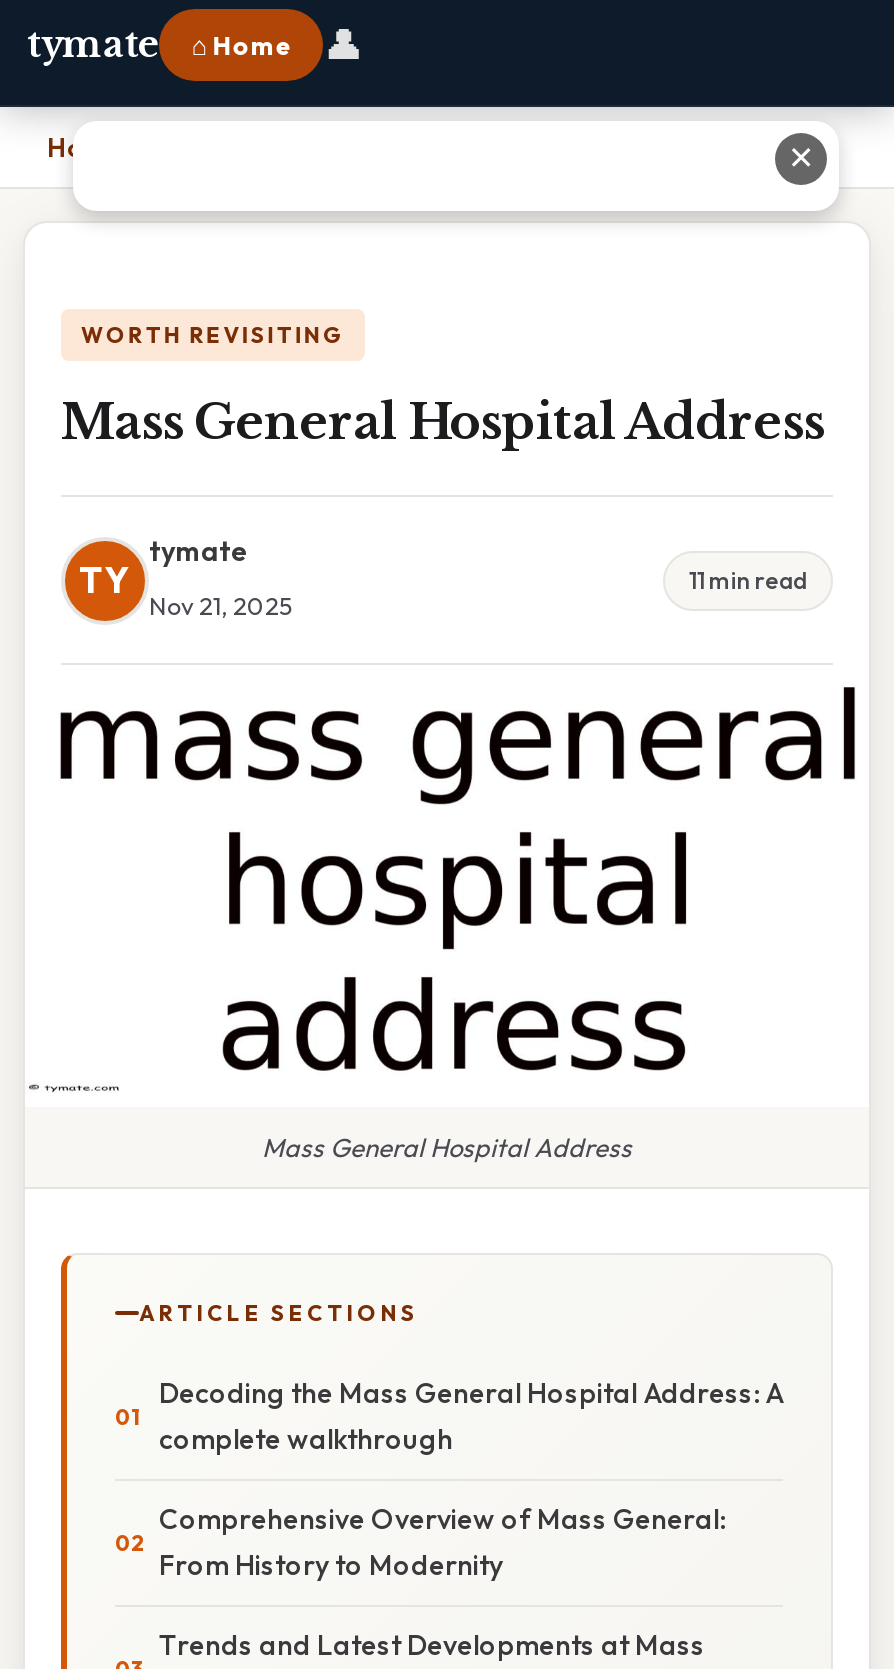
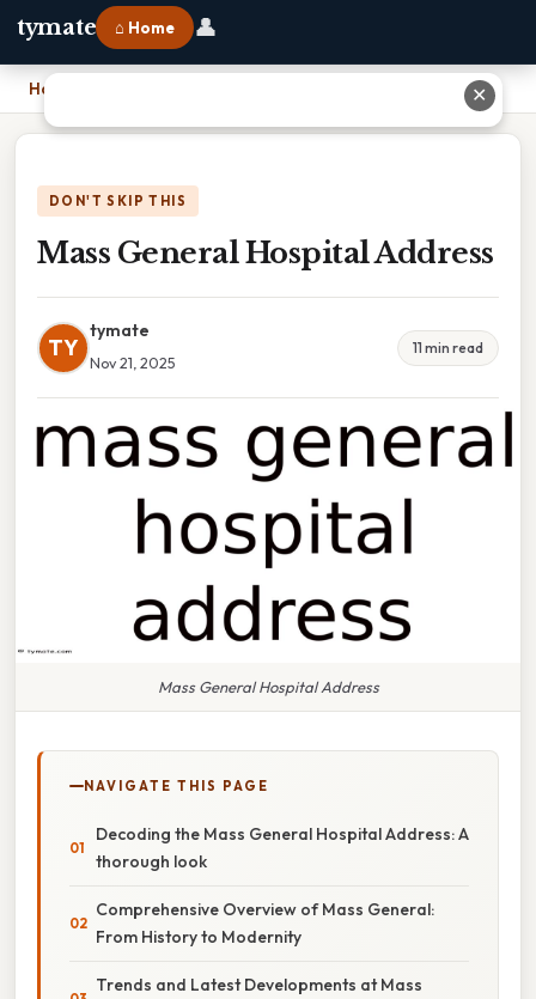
- WORTH REVISITING
+ DON'T SKIP THIS

- ARTICLE SECTIONS
+ NAVIGATE THIS PAGE

- complete walkthrough
+ thorough look
